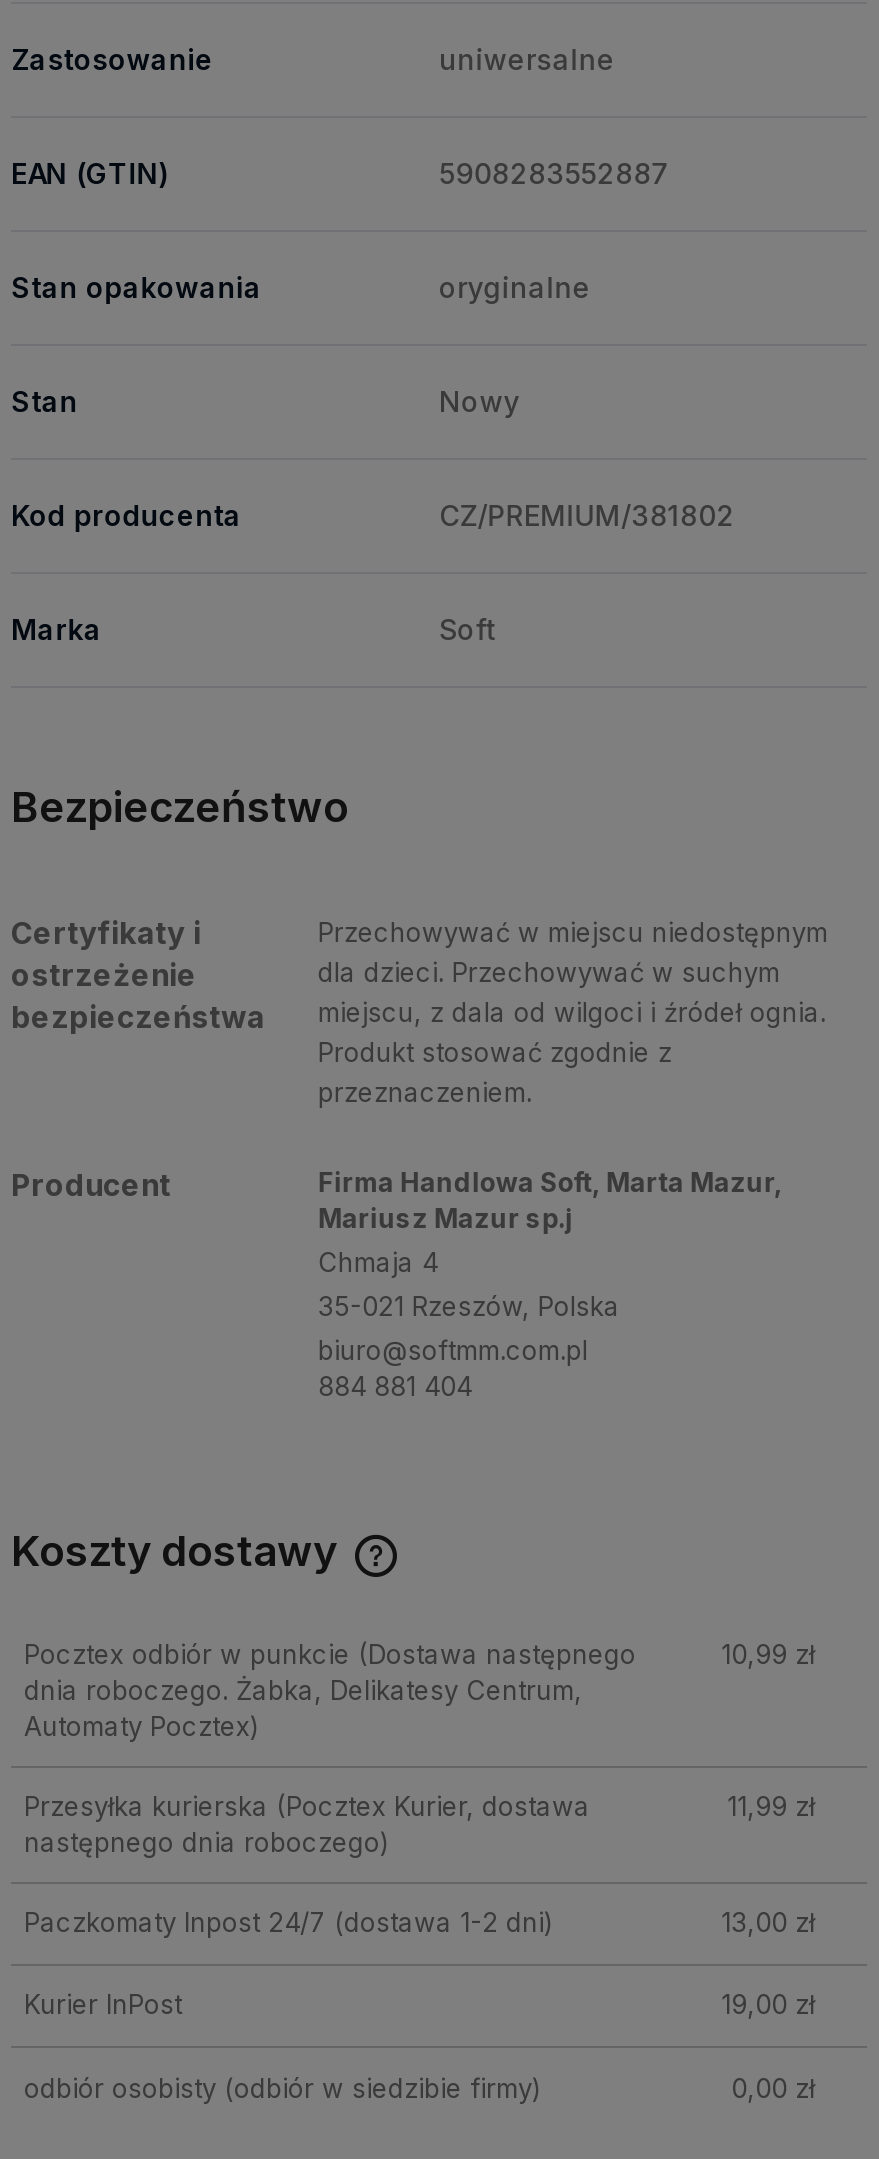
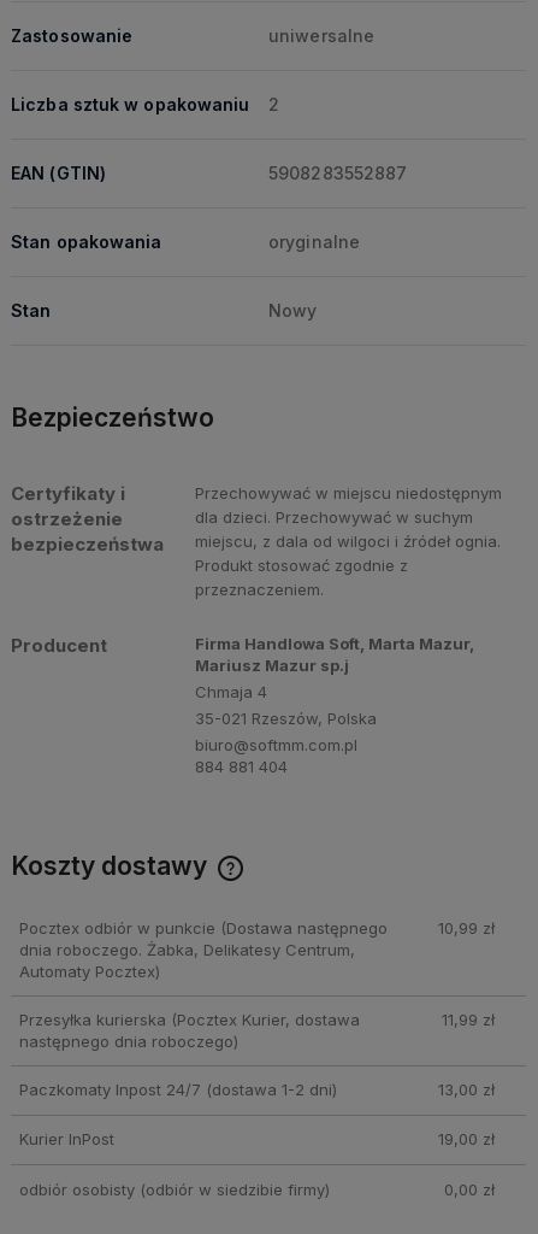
+ Liczba sztuk w opakowaniu
+ 2

moved down: EAN (GTIN) | 5908283552887 | Stan opakowania | oryginalne | Stan | Nowy

- Kod producenta
- CZ/PREMIUM/381802
- Marka
- Soft
